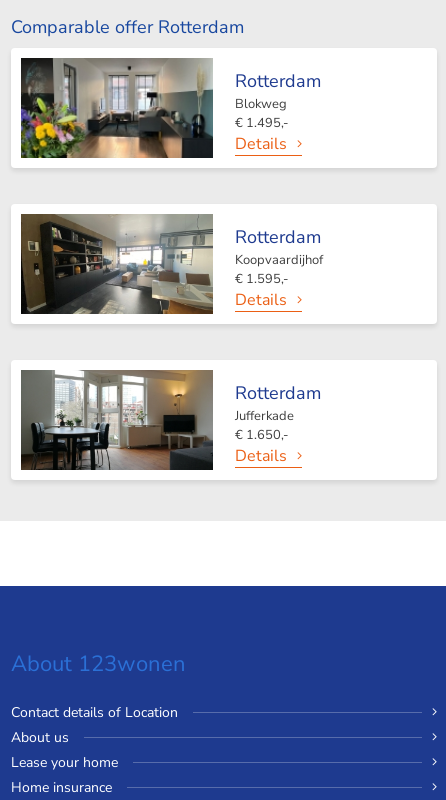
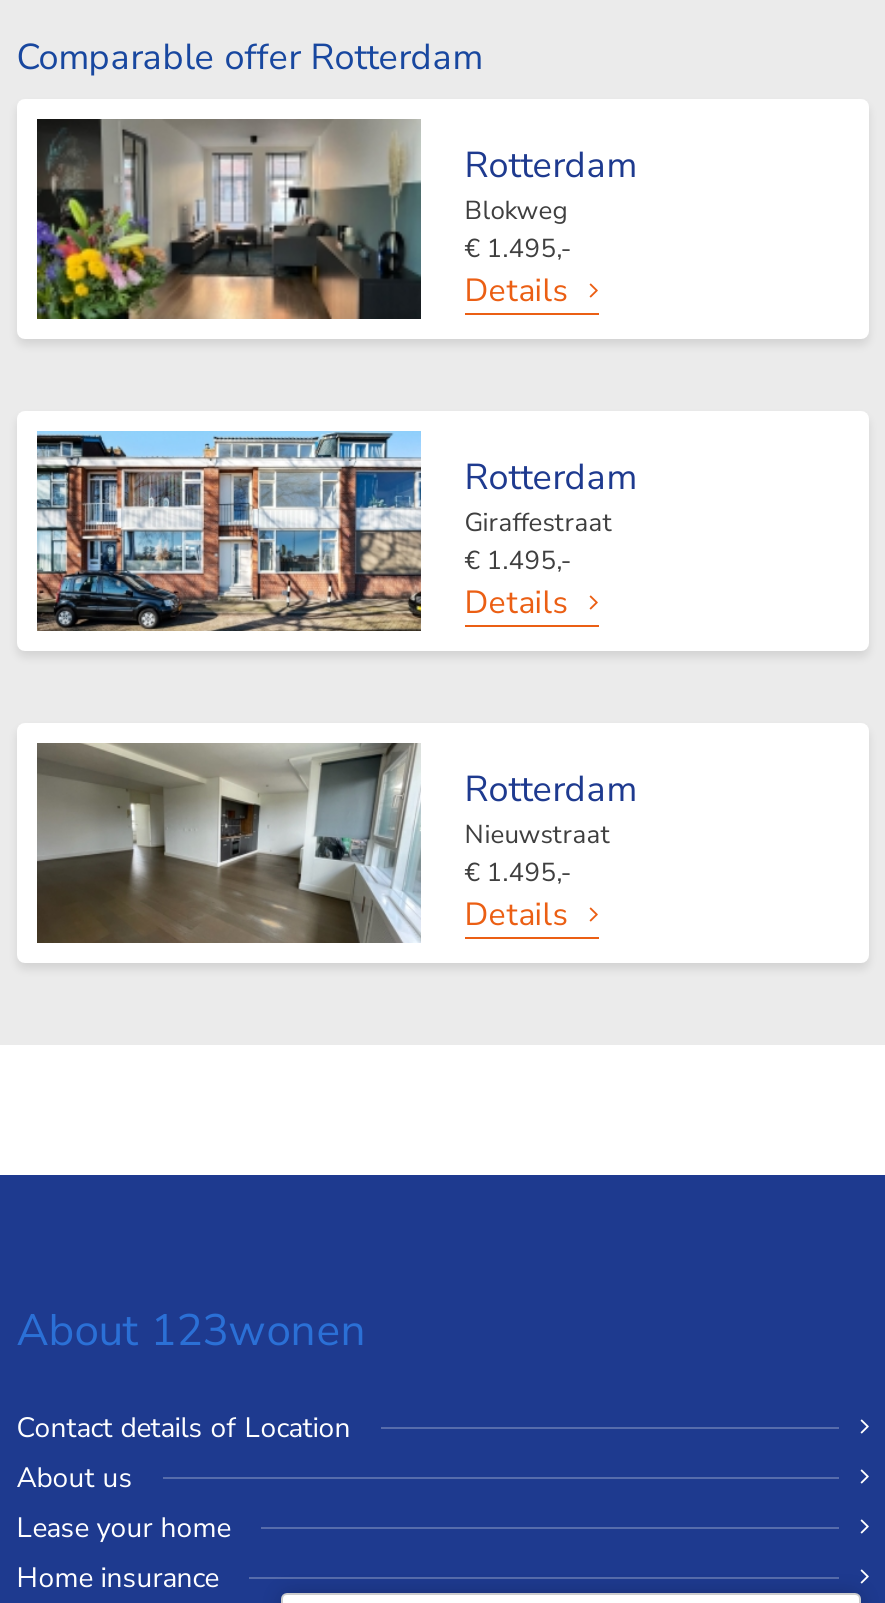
- [image]
- Koopvaardijhof
- € 1.595,-
+ [image]
+ Giraffestraat
+ € 1.495,-

- [image]
- Jufferkade
- € 1.650,-
+ [image]
+ Nieuwstraat
+ € 1.495,-
